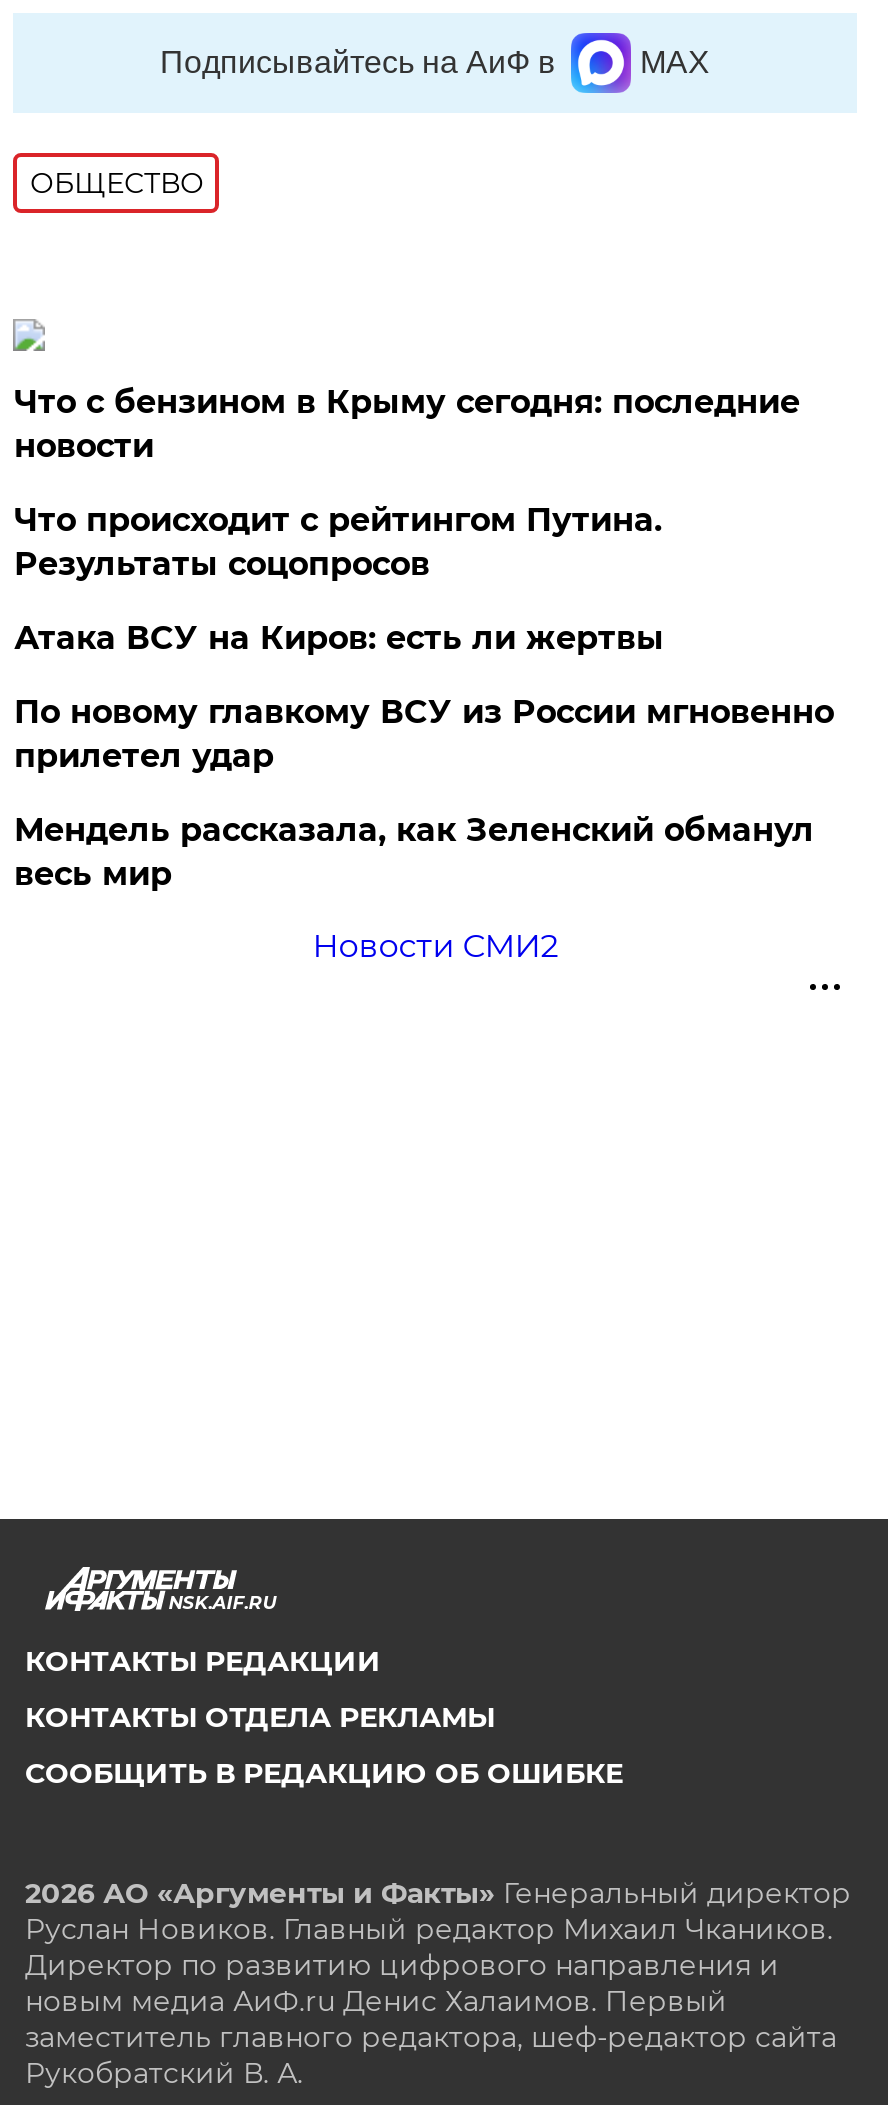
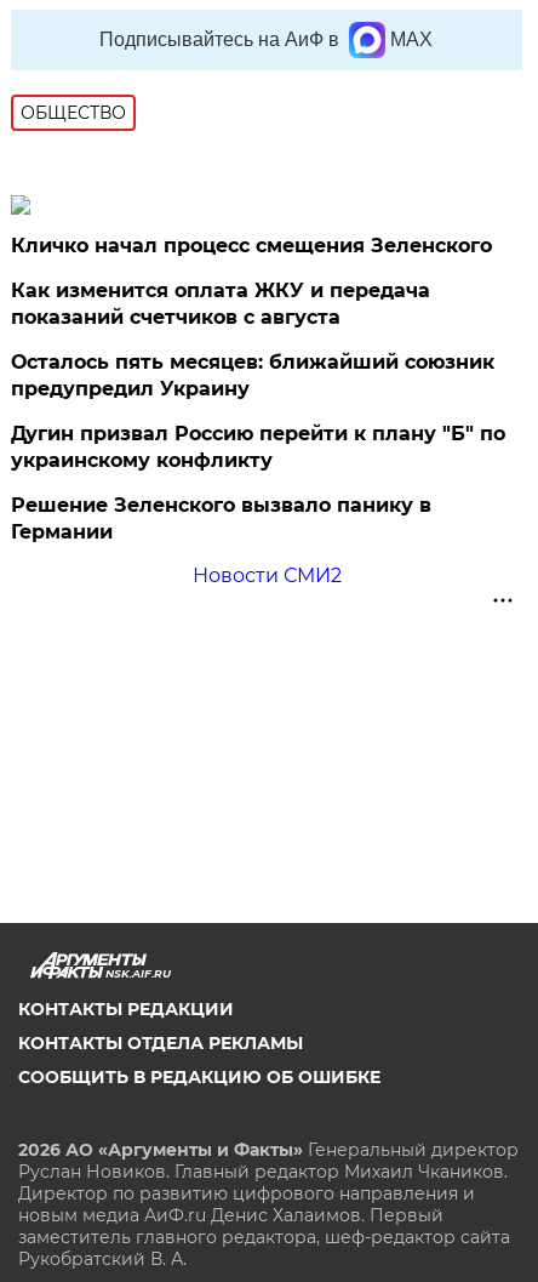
- Что с бензином в Крыму сегодня: последние
- новости
+ Кличко начал процесс смещения Зеленского

- Что происходит с рейтингом Путина.
- Результаты соцопросов
+ Как изменится оплата ЖКУ и передача
+ показаний счетчиков с августа

- Атака ВСУ на Киров: есть ли жертвы
+ Осталось пять месяцев: ближайший союзник
+ предупредил Украину

- По новому главкому ВСУ из России мгновенно
- прилетел удар
+ Дугин призвал Россию перейти к плану "Б" по
+ украинскому конфликту

- Мендель рассказала, как Зеленский обманул
- весь мир
+ Решение Зеленского вызвало панику в
+ Германии
